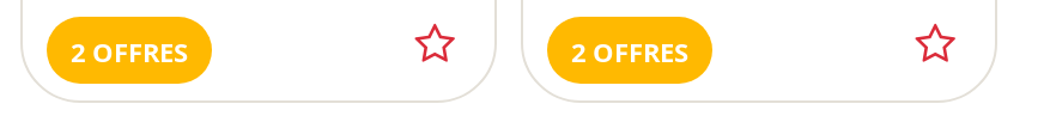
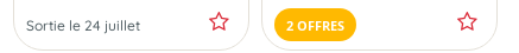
- 2 OFFRES
+ Sortie le 24 juillet
